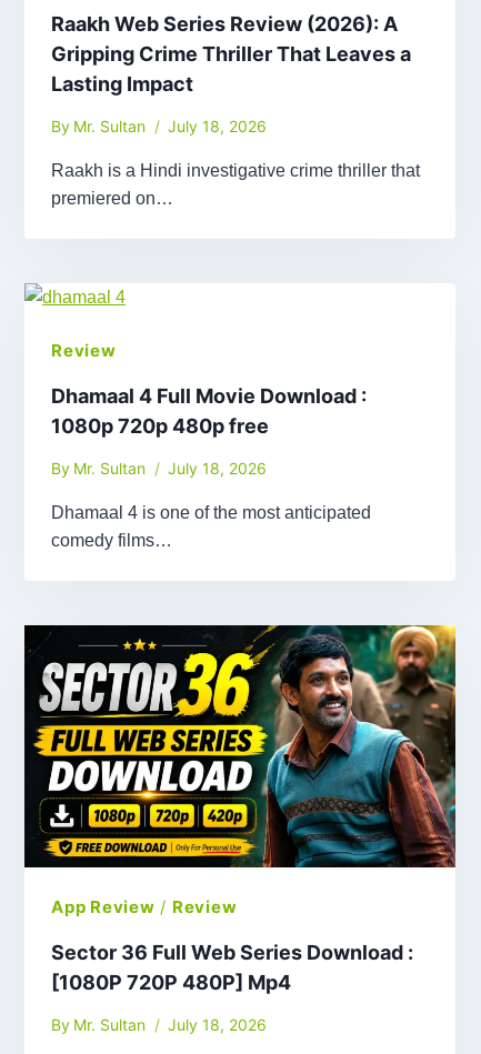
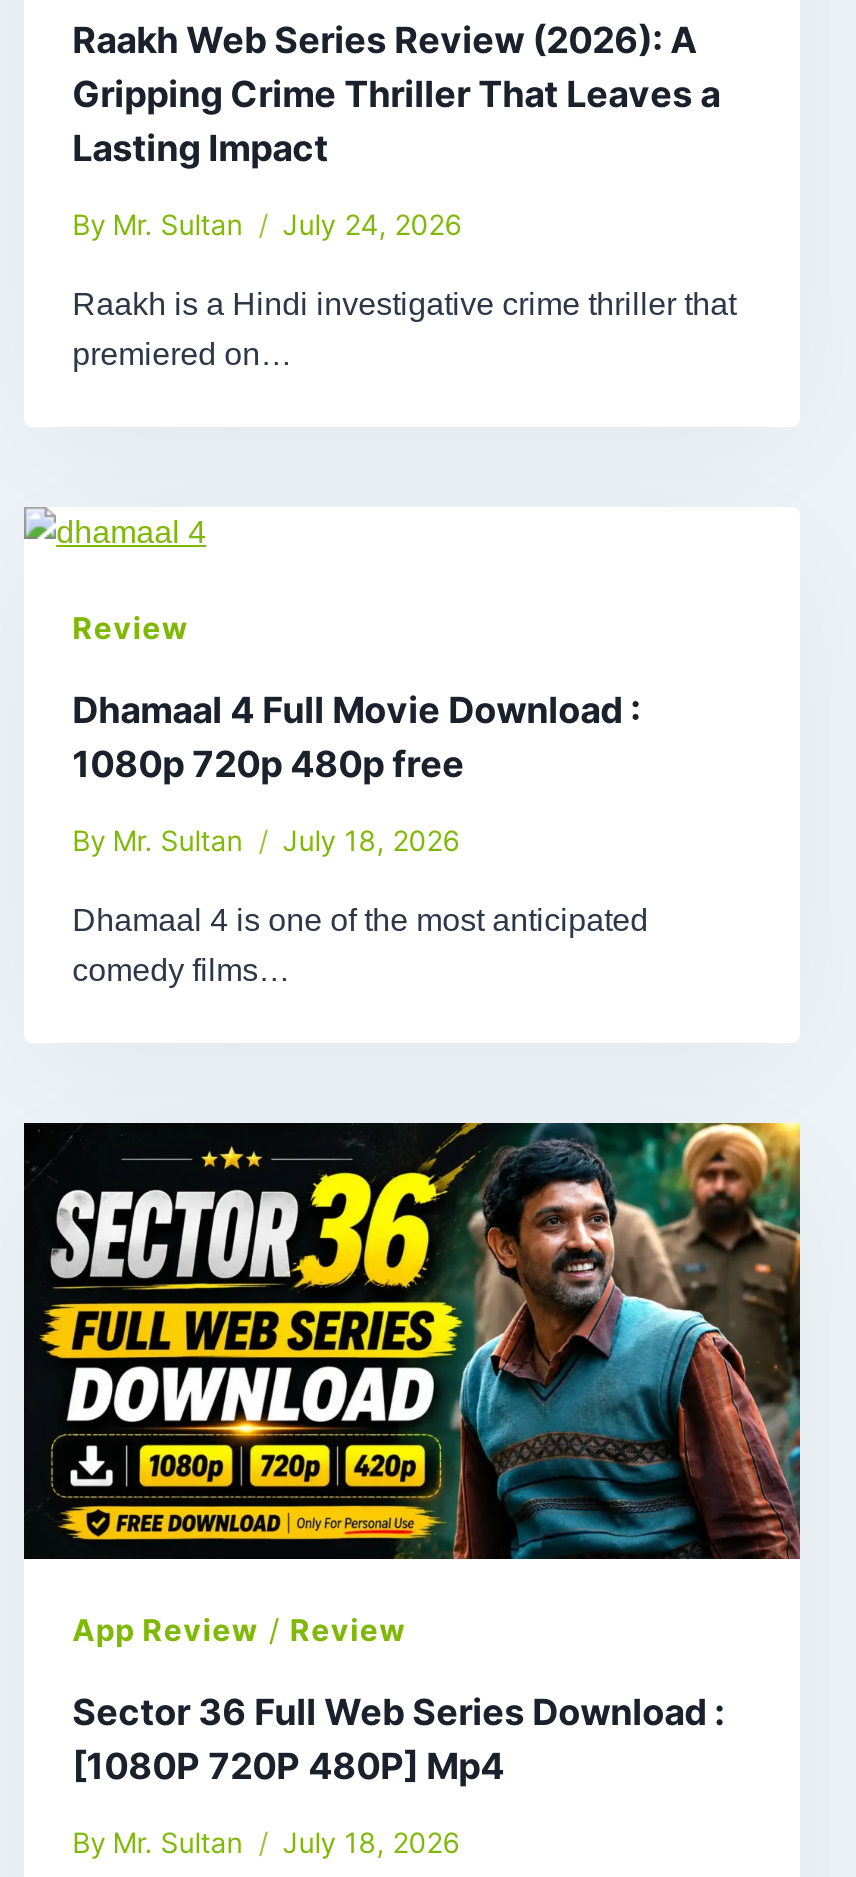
- By Mr. Sultan July 18, 2026
+ By Mr. Sultan July 24, 2026
